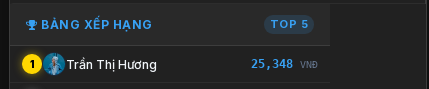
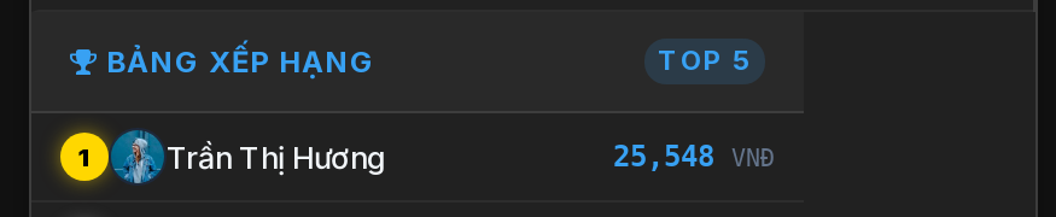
- 25,348 VNĐ
+ 25,548 VNĐ
